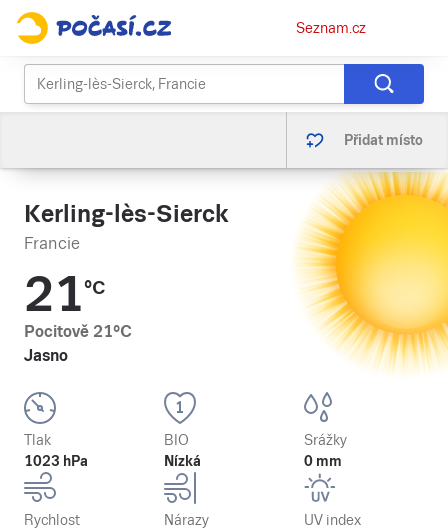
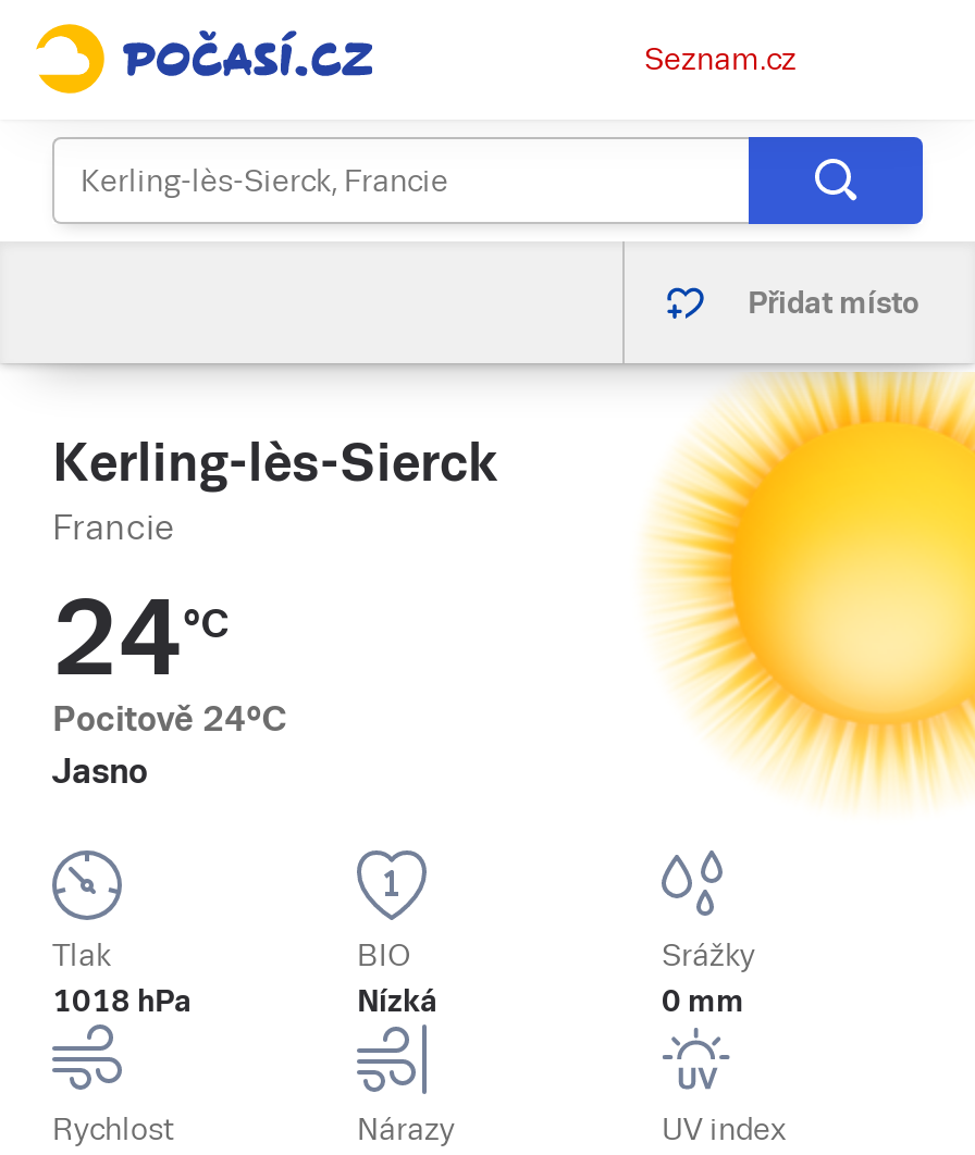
- 21°C
+ 24°C

- Pocitově 21°C
+ Pocitově 24°C

- 1023 hPa
+ 1018 hPa
